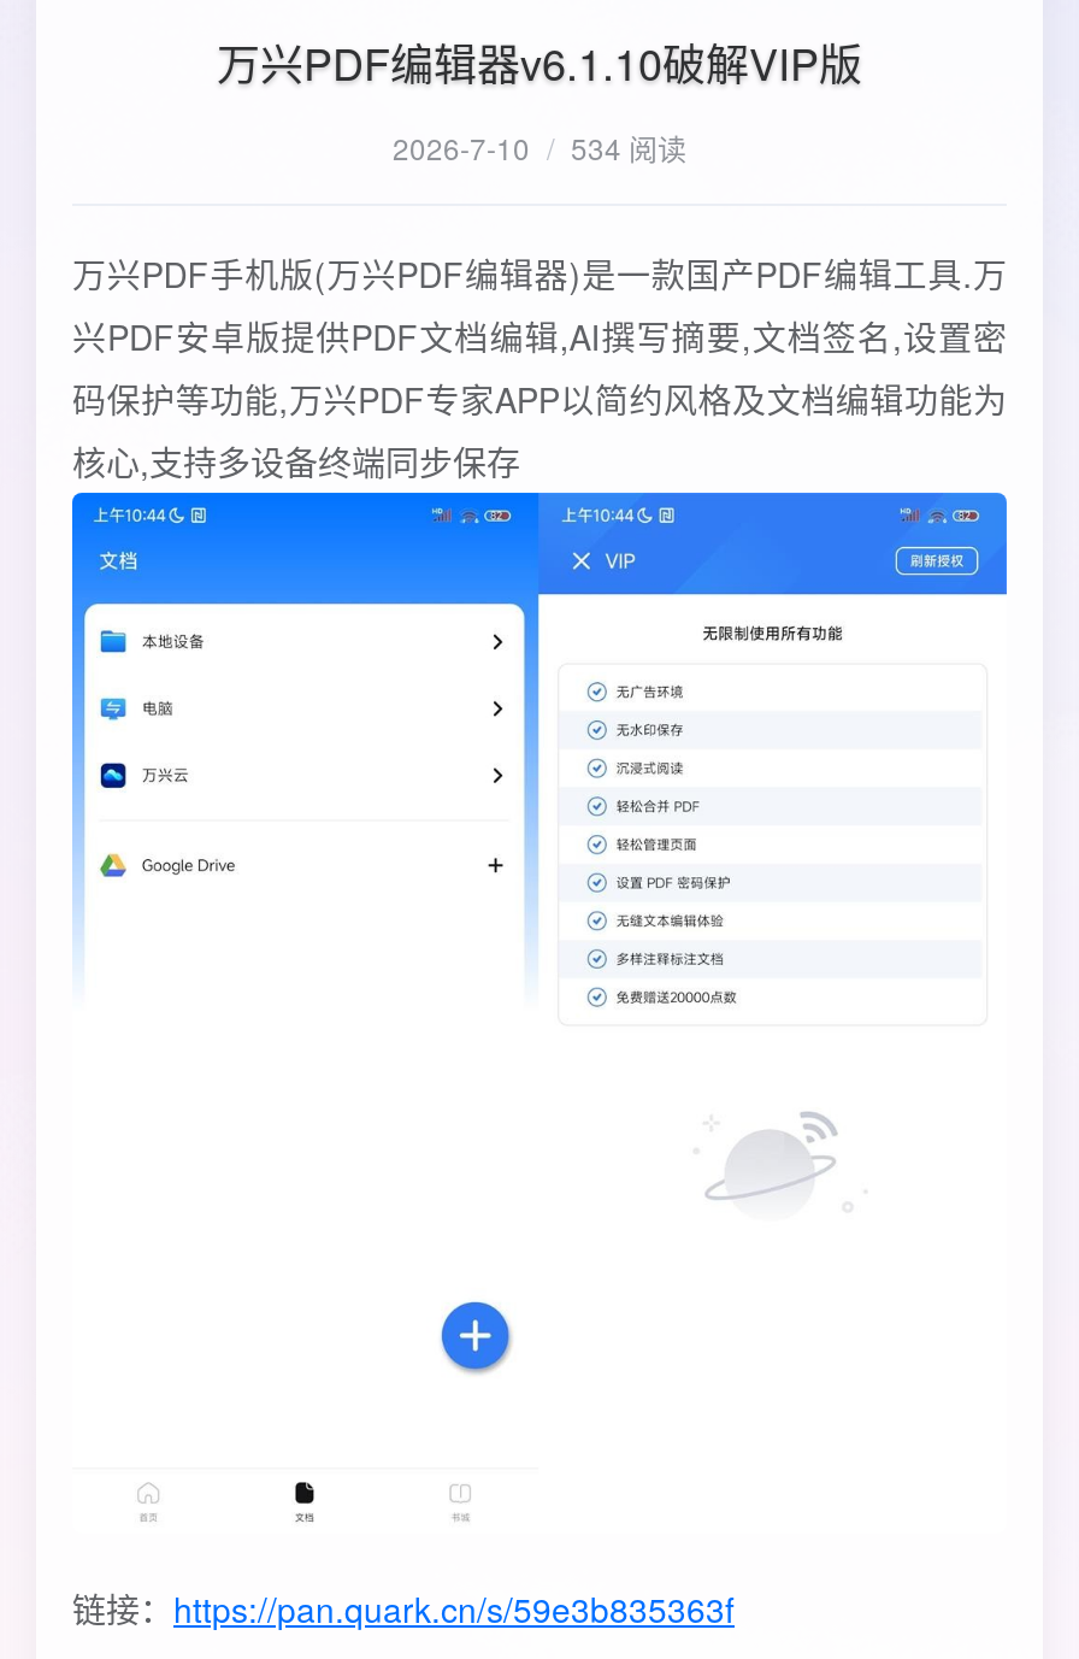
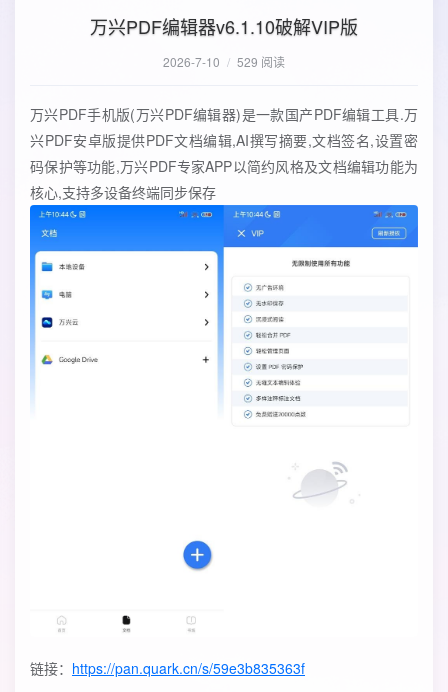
- 2026-7-10 / 534 阅读
+ 2026-7-10 / 529 阅读
